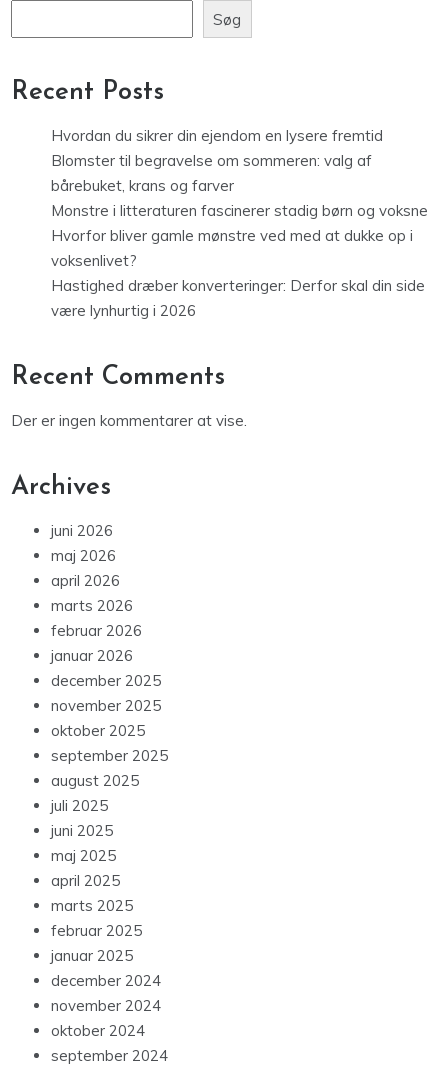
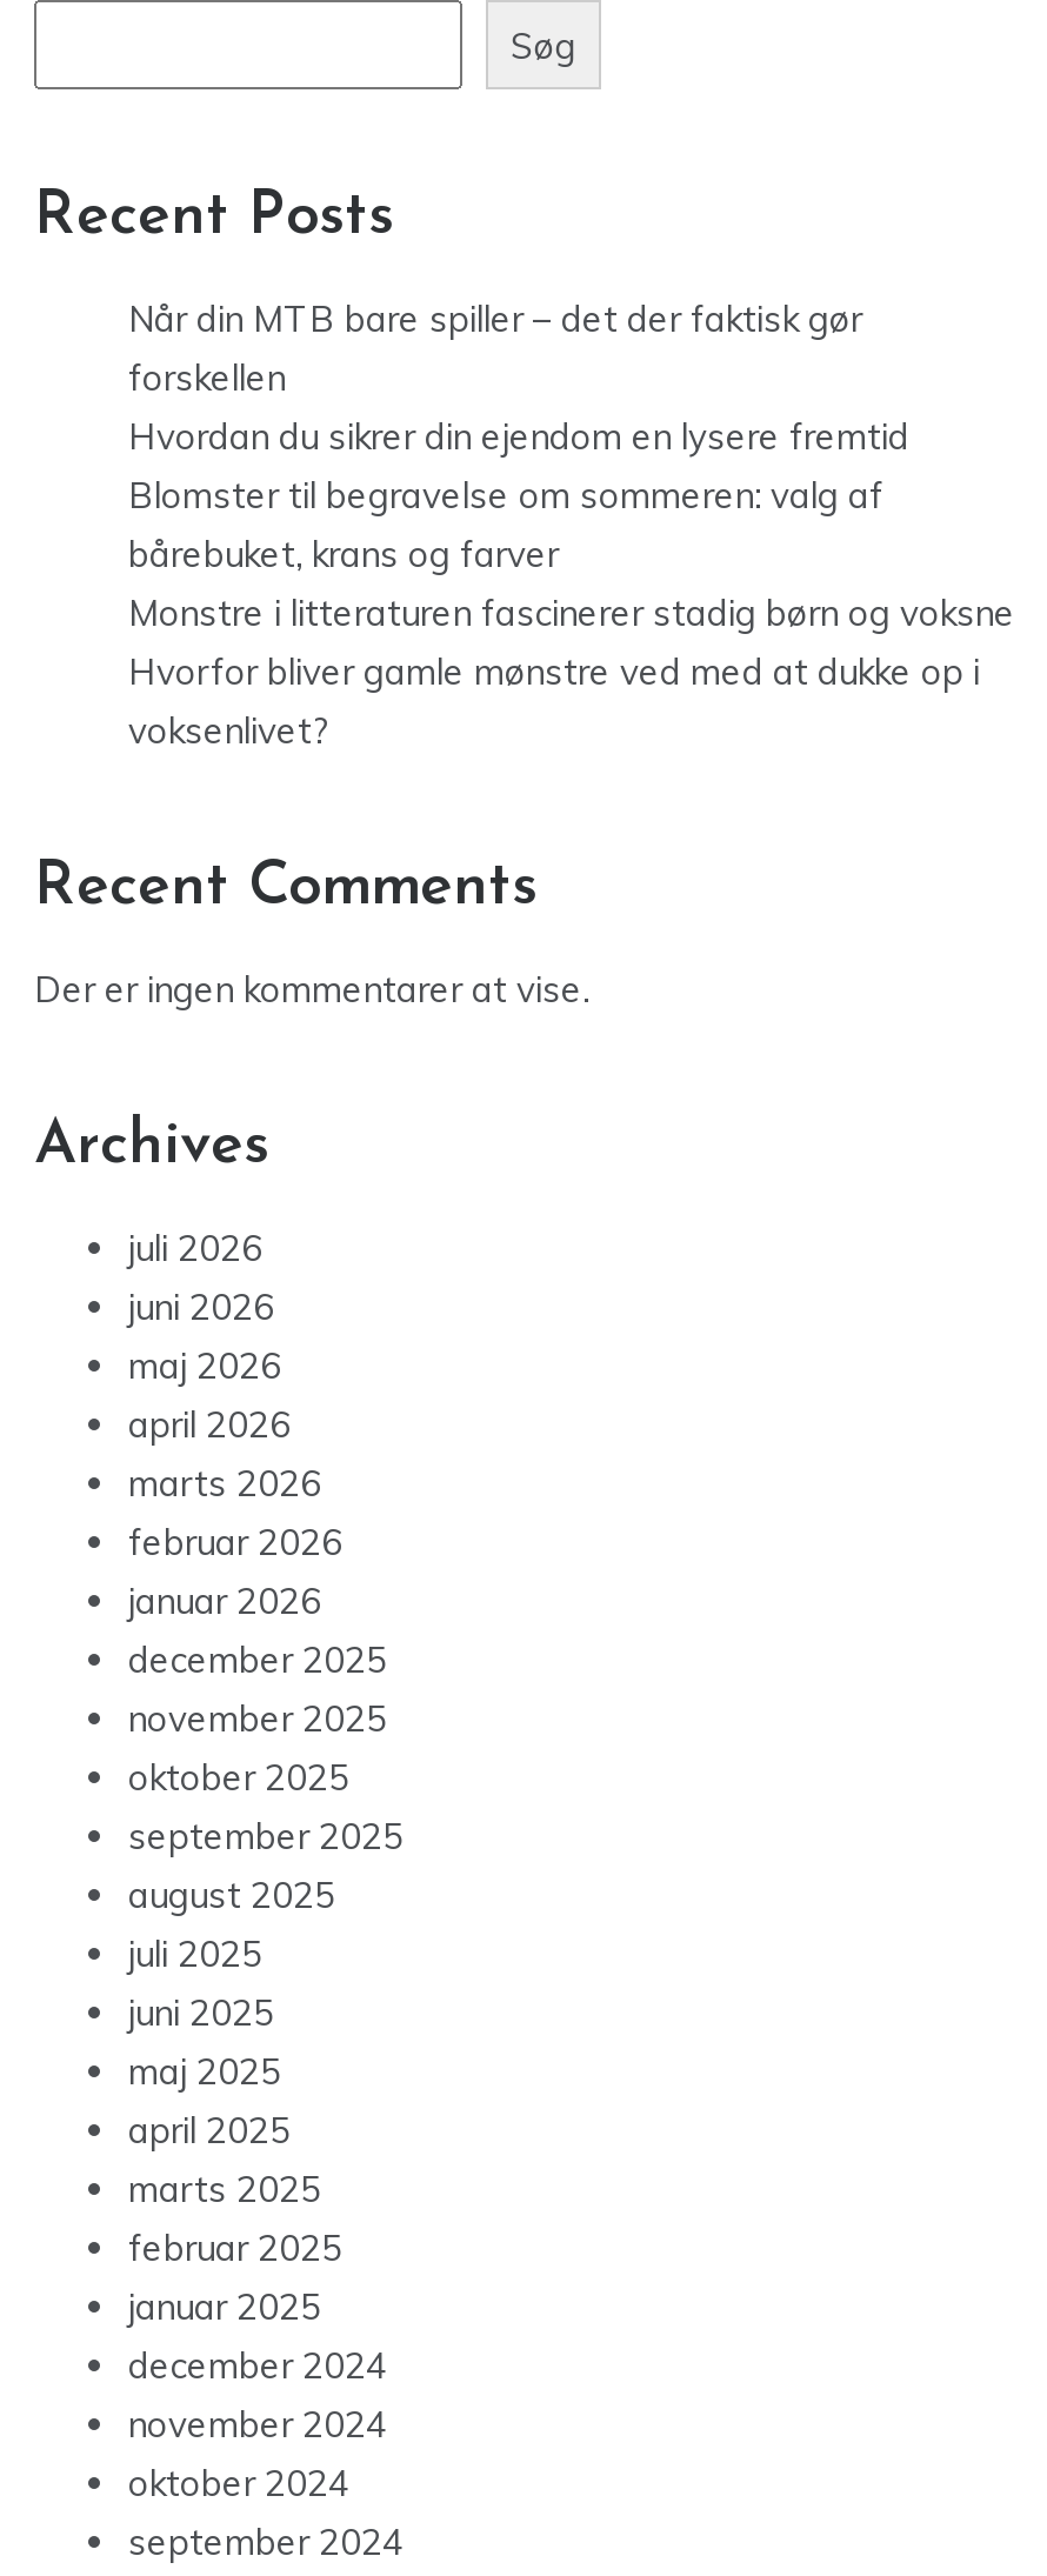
+ Når din MTB bare spiller – det der faktisk gør
+ forskellen

moved down: Hvordan du sikrer din ejendom en lysere fremtid | Blomster til begravelse om sommeren: valg af | bårebuket, krans og farver | Monstre i litteraturen fascinerer stadig børn og voksne | Hvorfor bliver gamle mønstre ved med at dukke op i | voksenlivet?

- Hastighed dræber konverteringer: Derfor skal din side
- være lynhurtig i 2026

+ juli 2026
